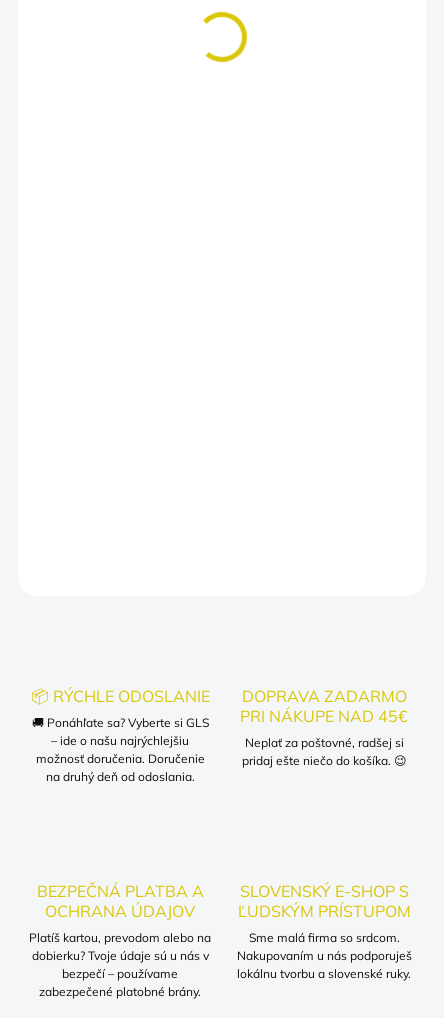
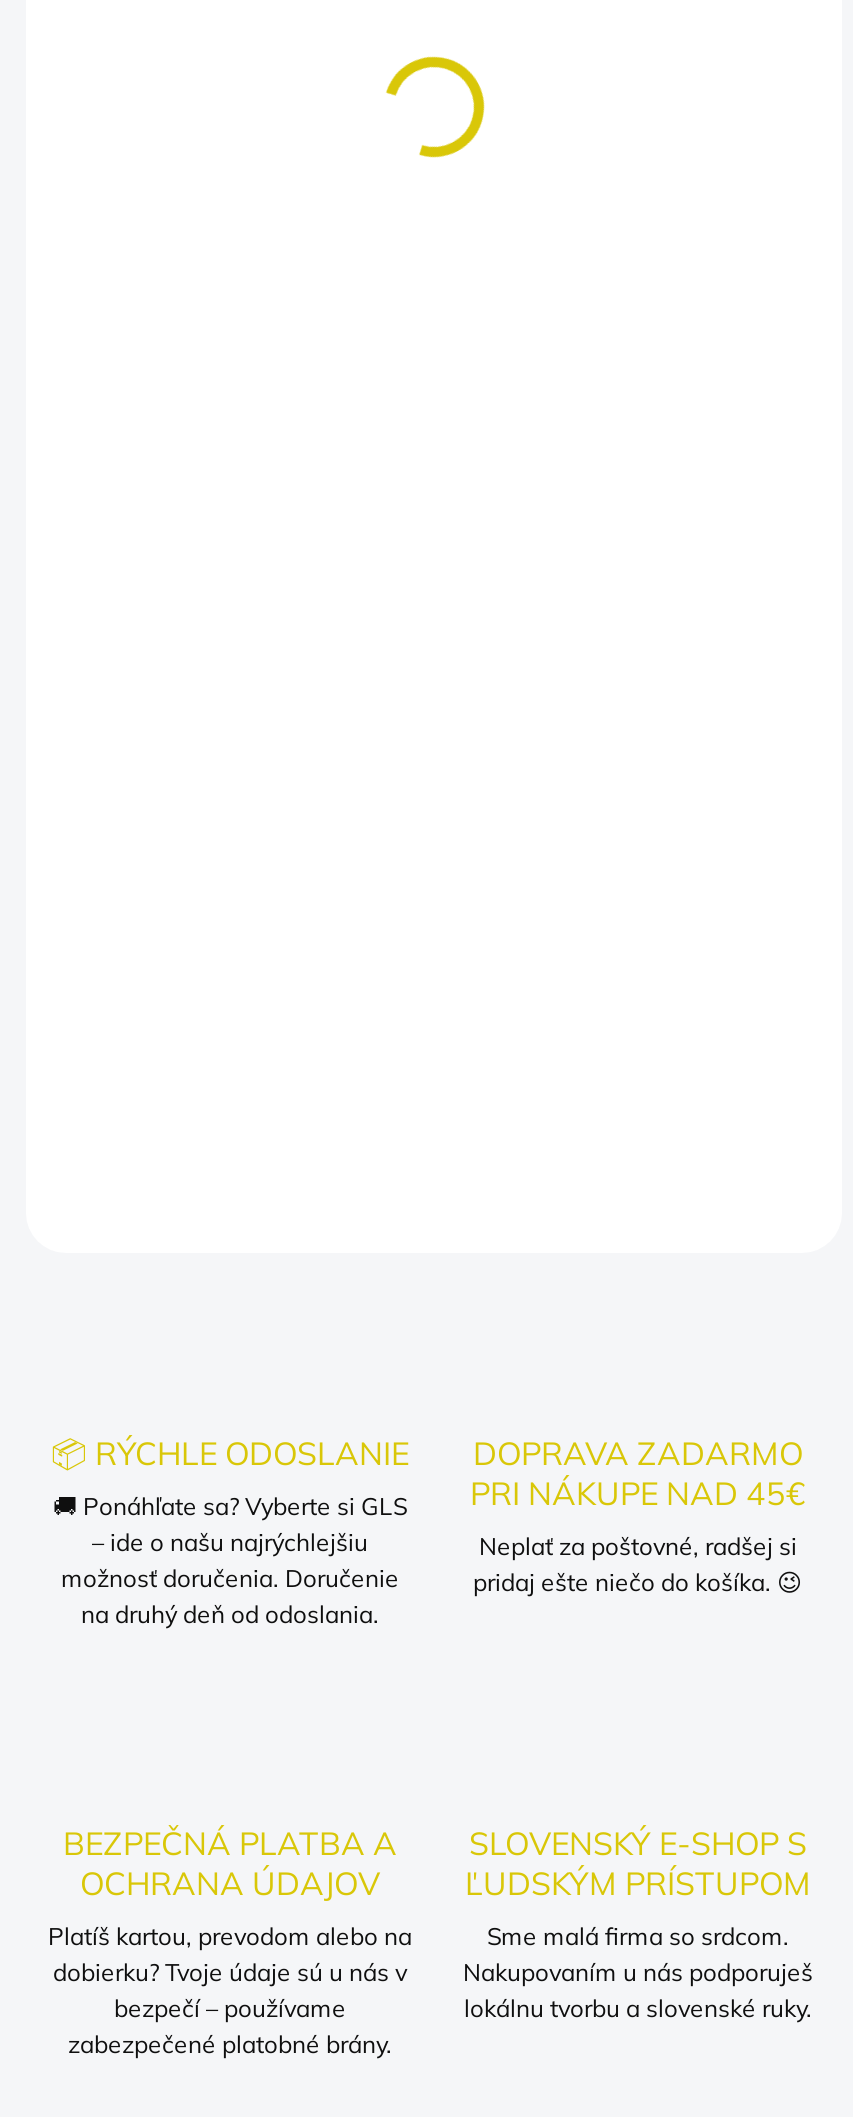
- [image]
+ [image]
